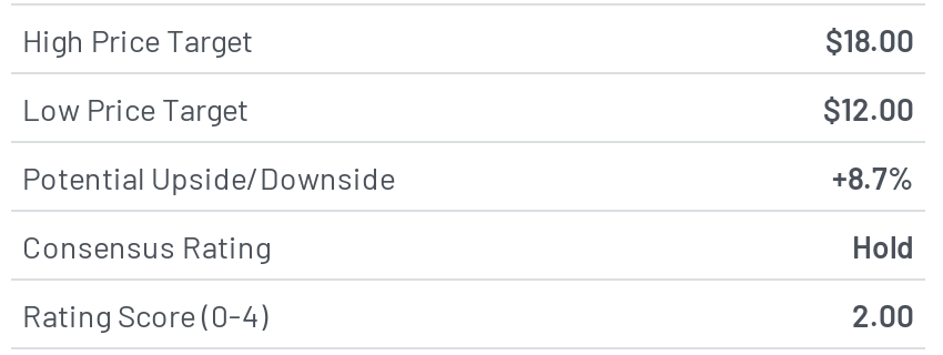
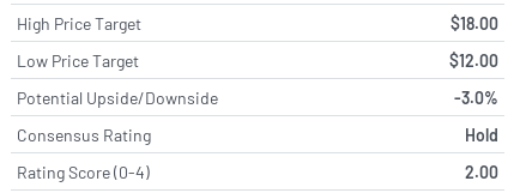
- +8.7%
+ -3.0%
